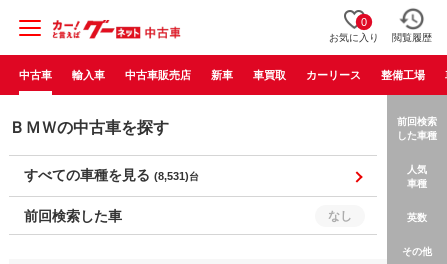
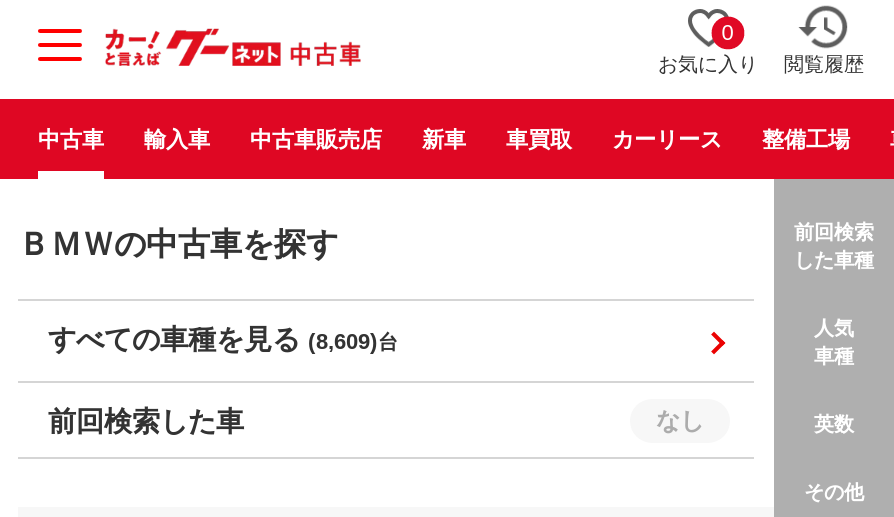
- すべての車種を見る (8,531)台
+ すべての車種を見る (8,609)台
